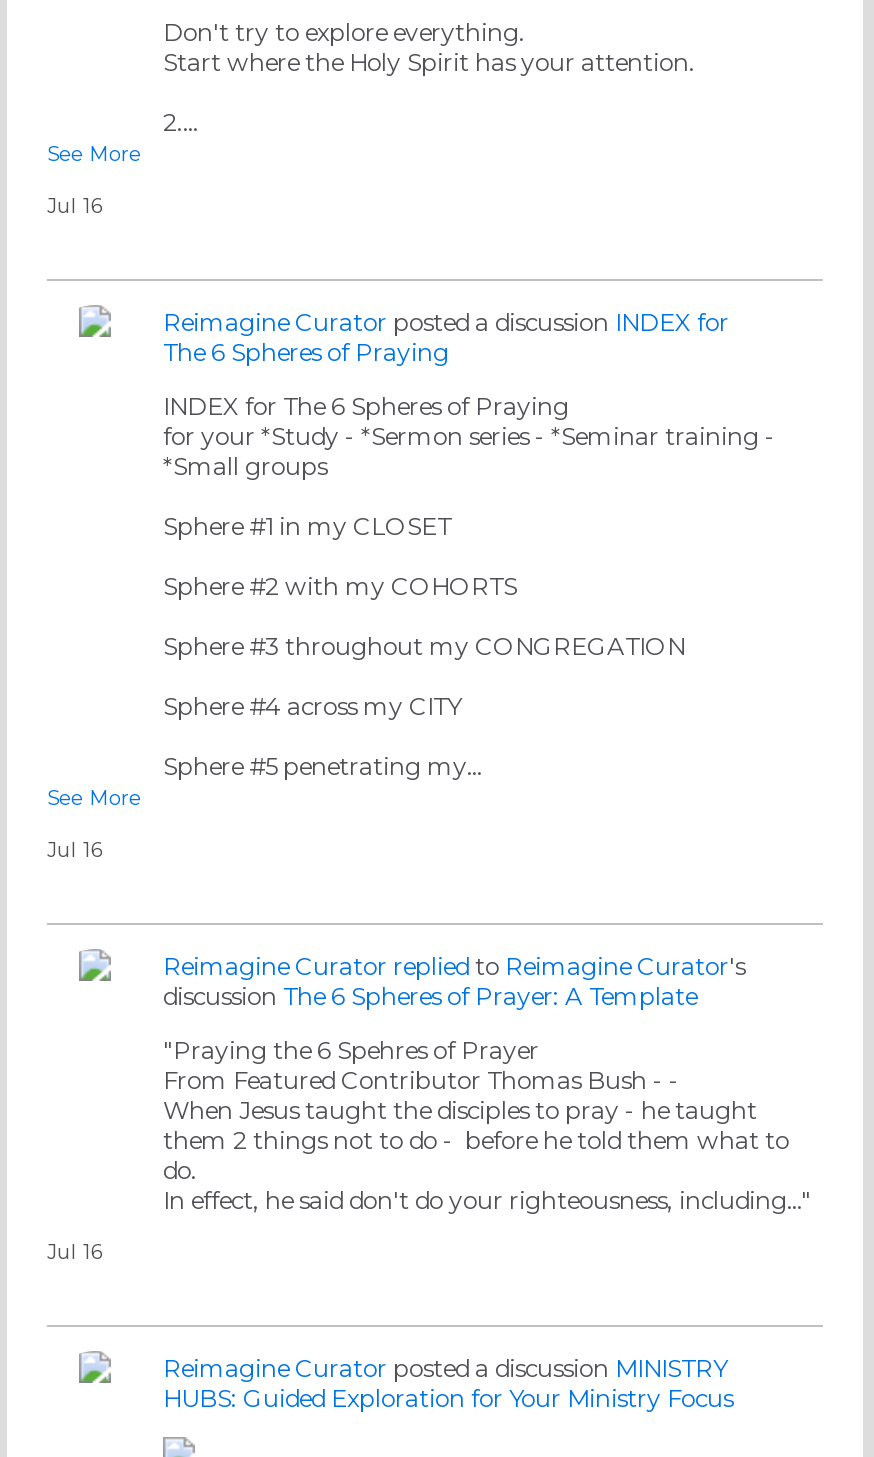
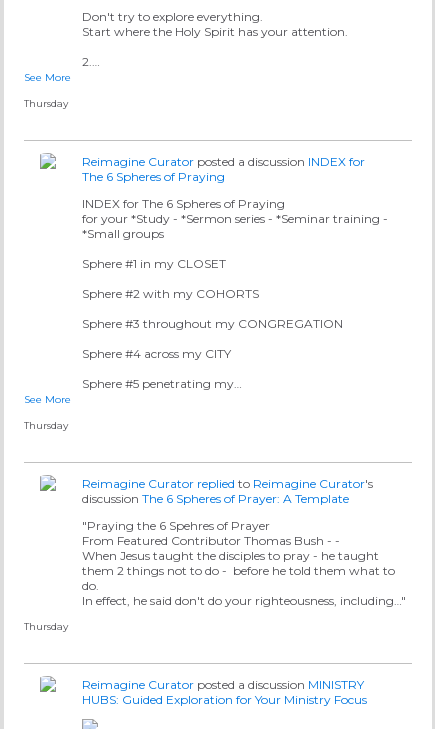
- Jul 16
+ Thursday

- Jul 16
+ Thursday

- Jul 16
+ Thursday
